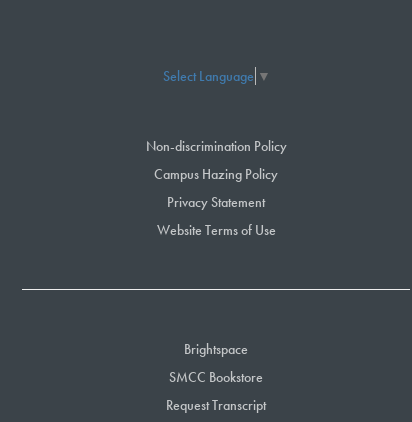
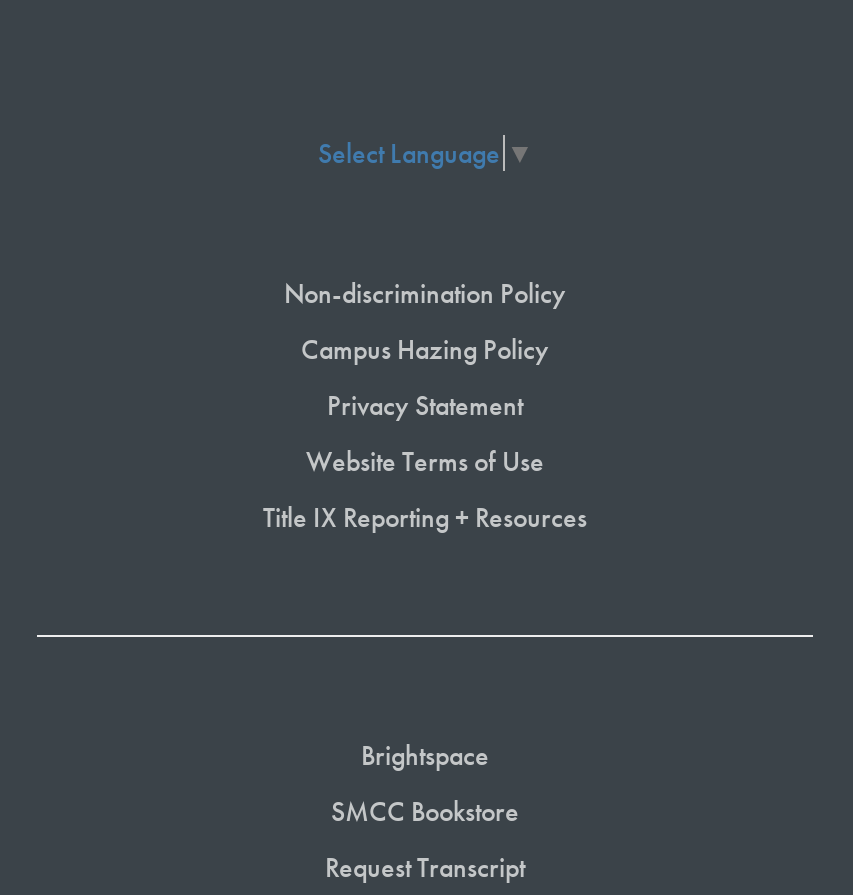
+ Title IX Reporting + Resources
